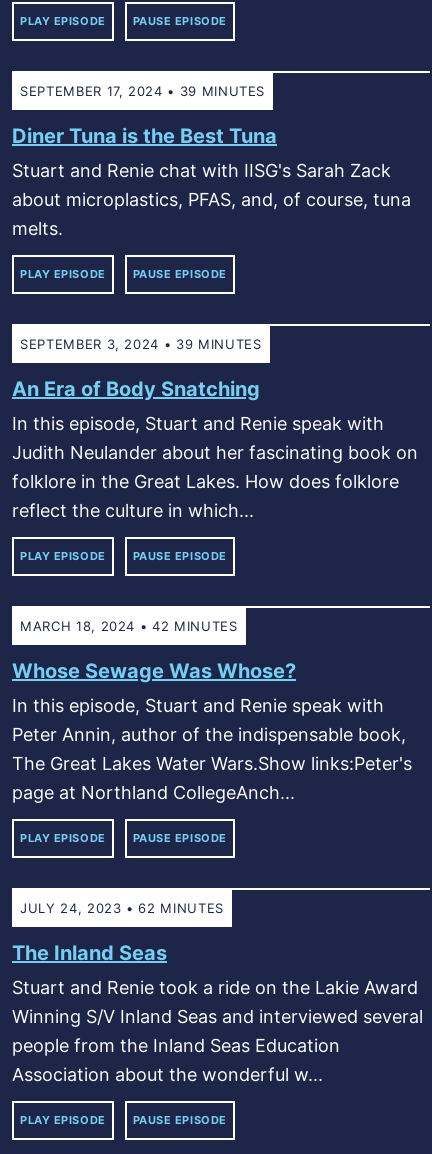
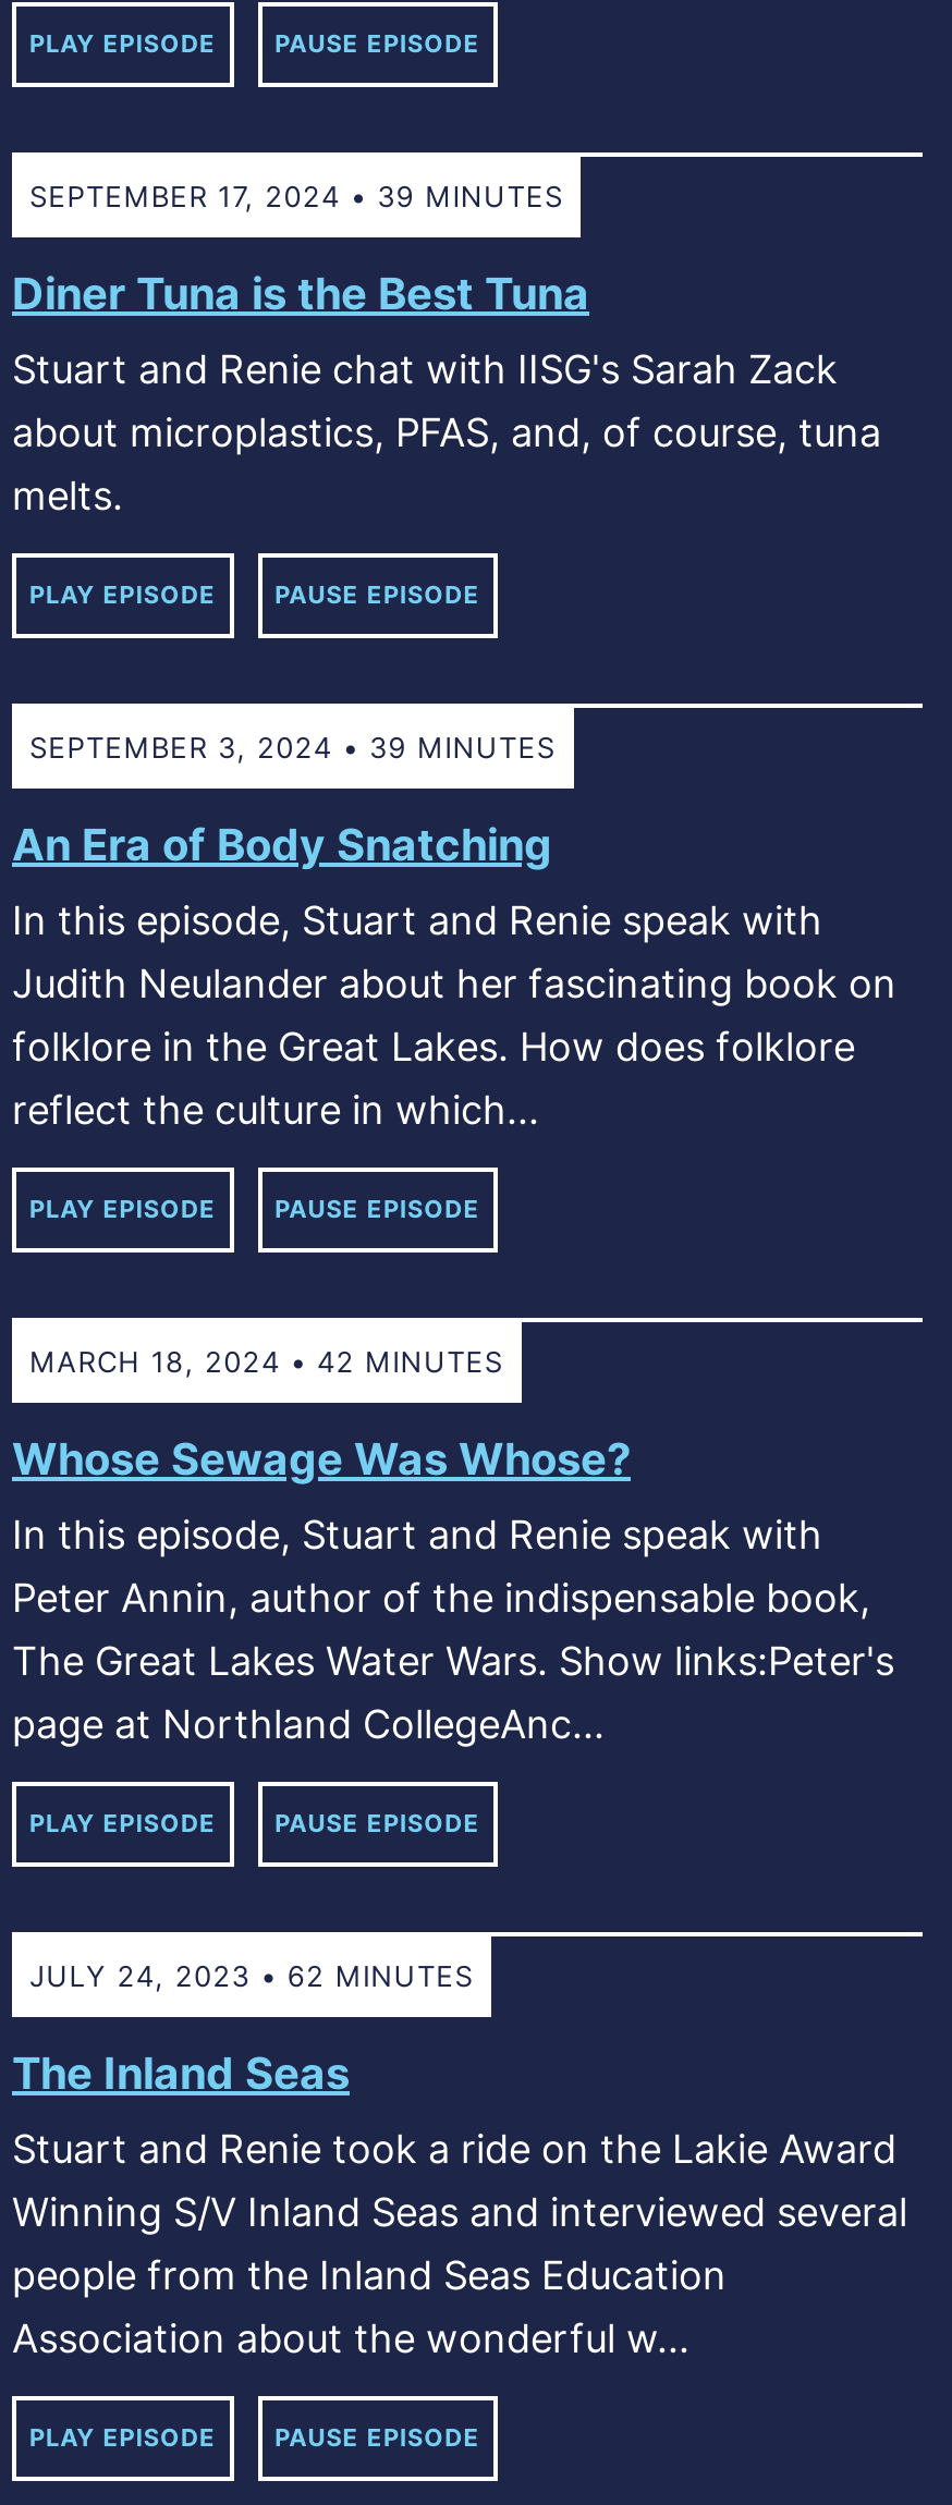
- The Great Lakes Water Wars.Show links:Peter's
- page at Northland CollegeAnch...
+ The Great Lakes Water Wars. Show links:Peter's
+ page at Northland CollegeAnc...
